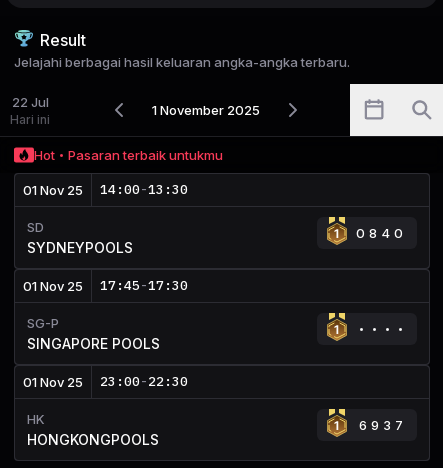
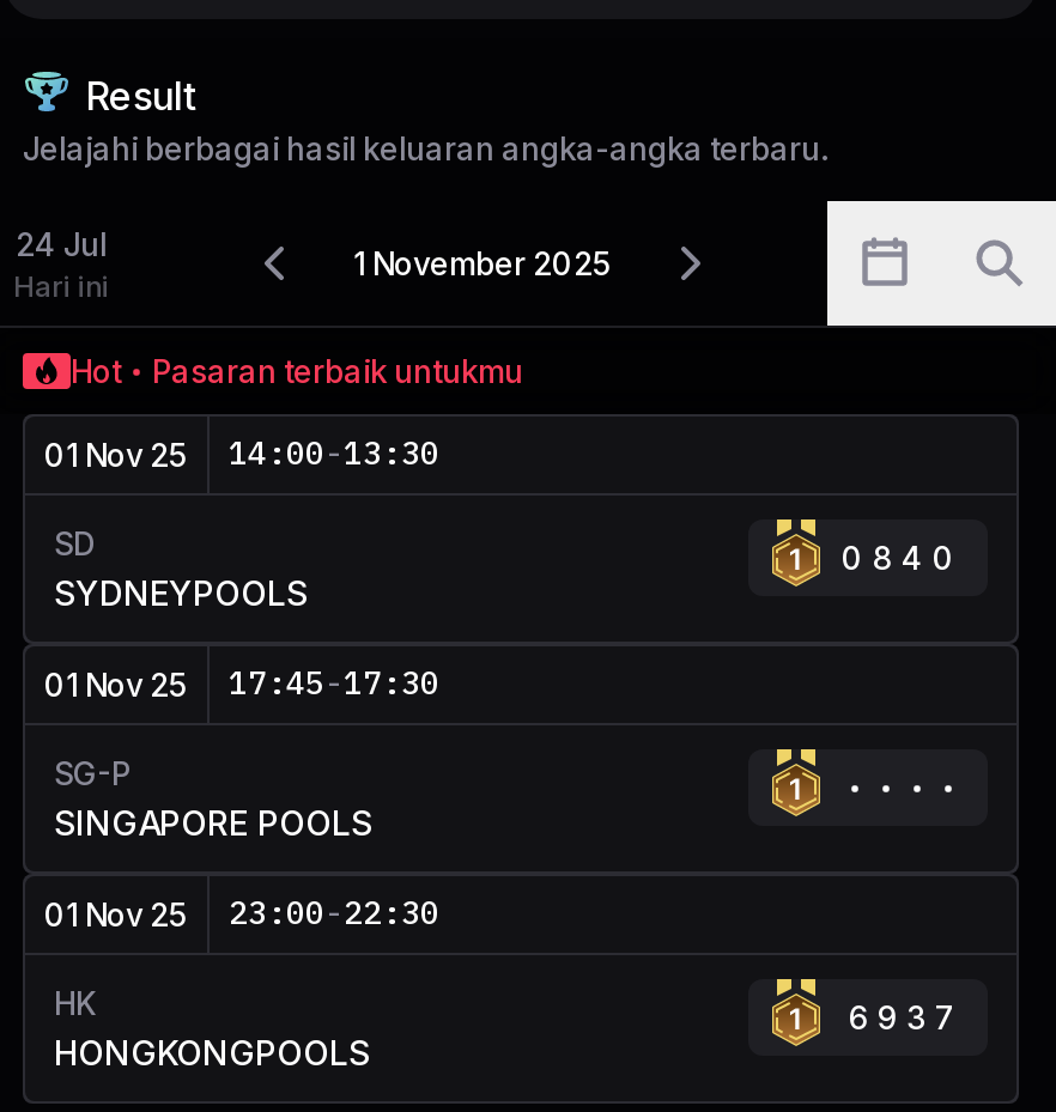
- 22 Jul
+ 24 Jul
